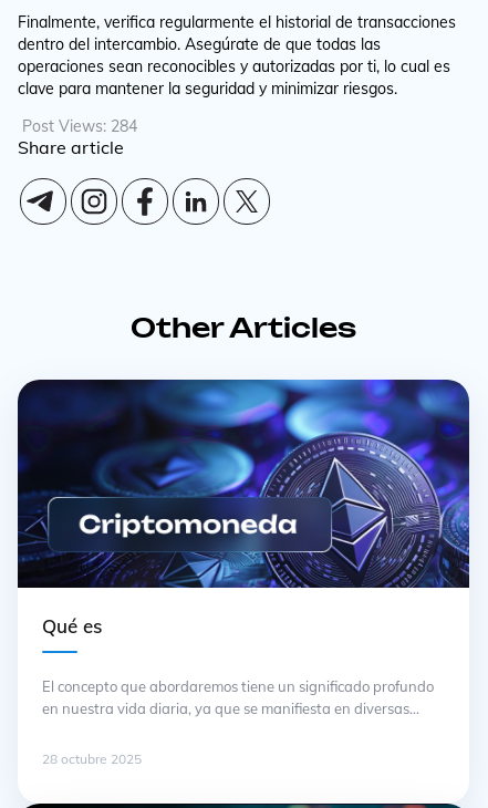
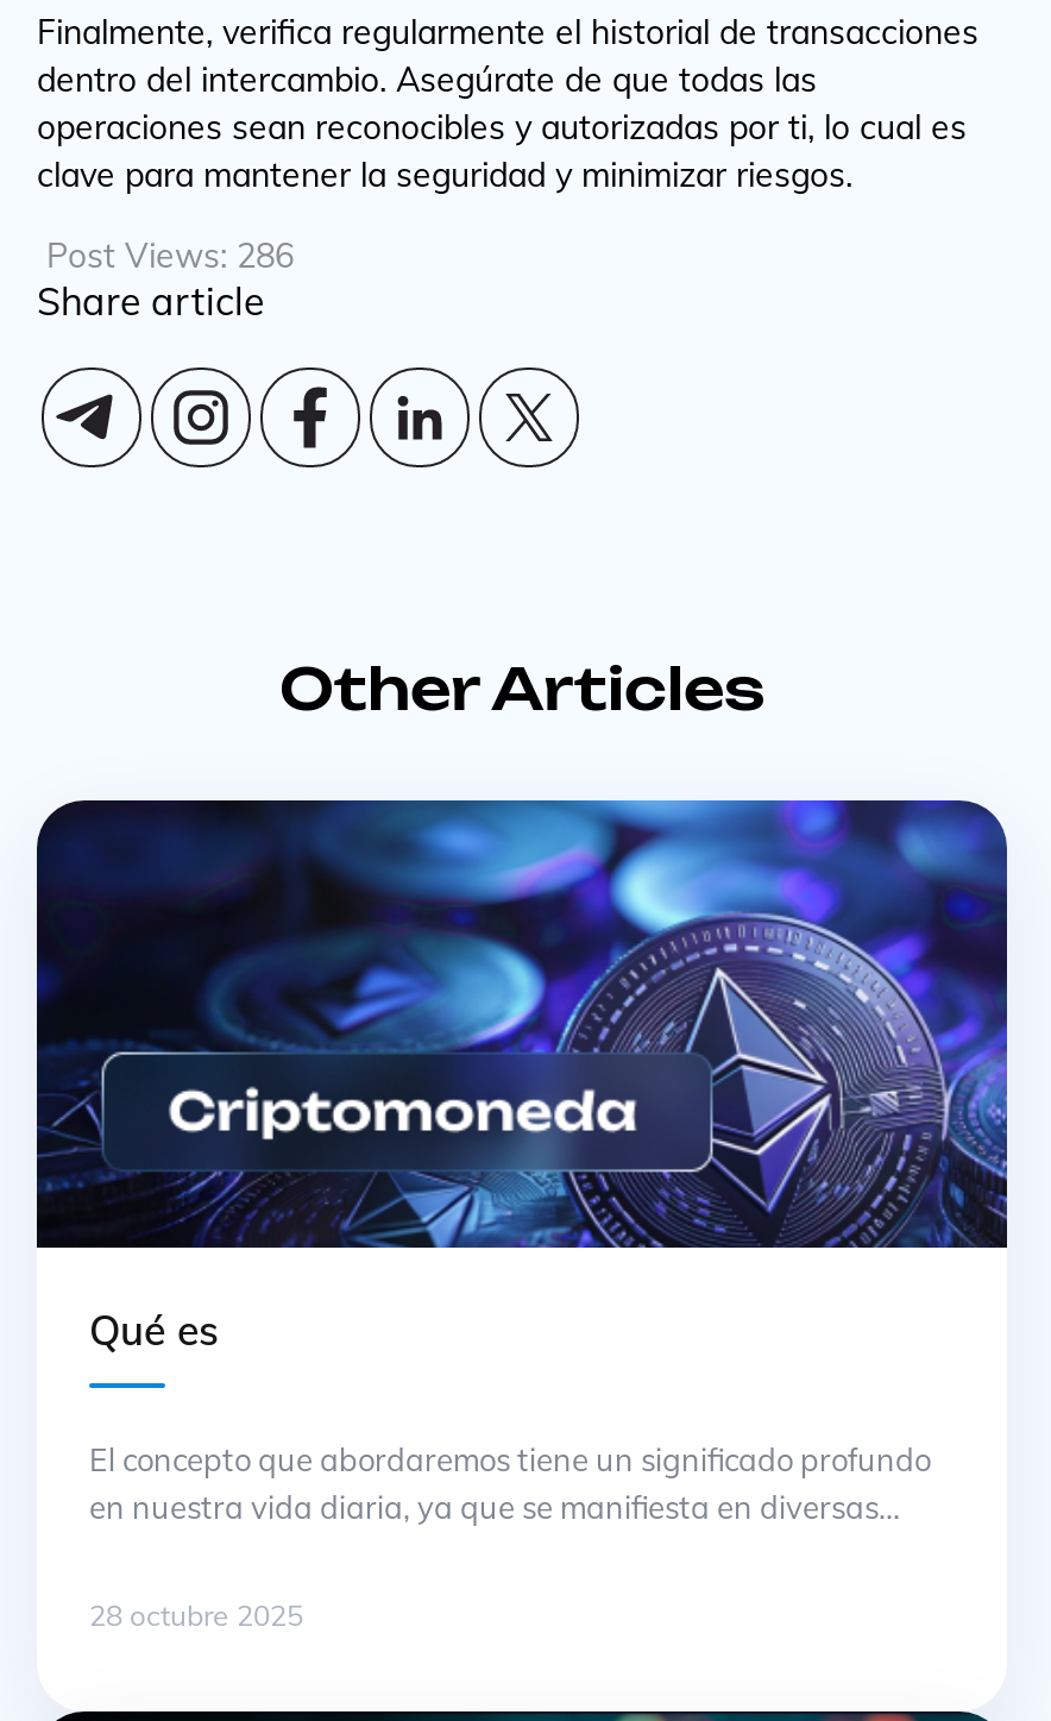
- Post Views: 284
+ Post Views: 286
